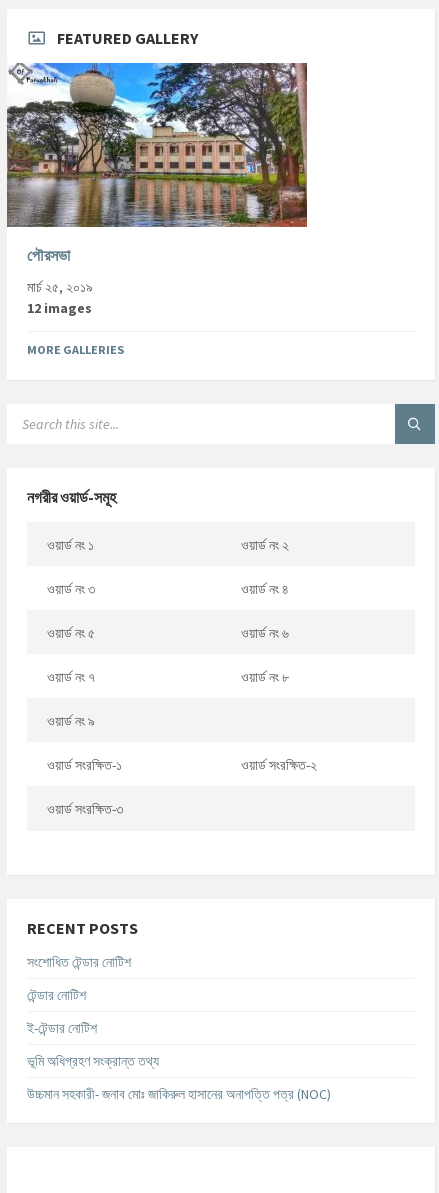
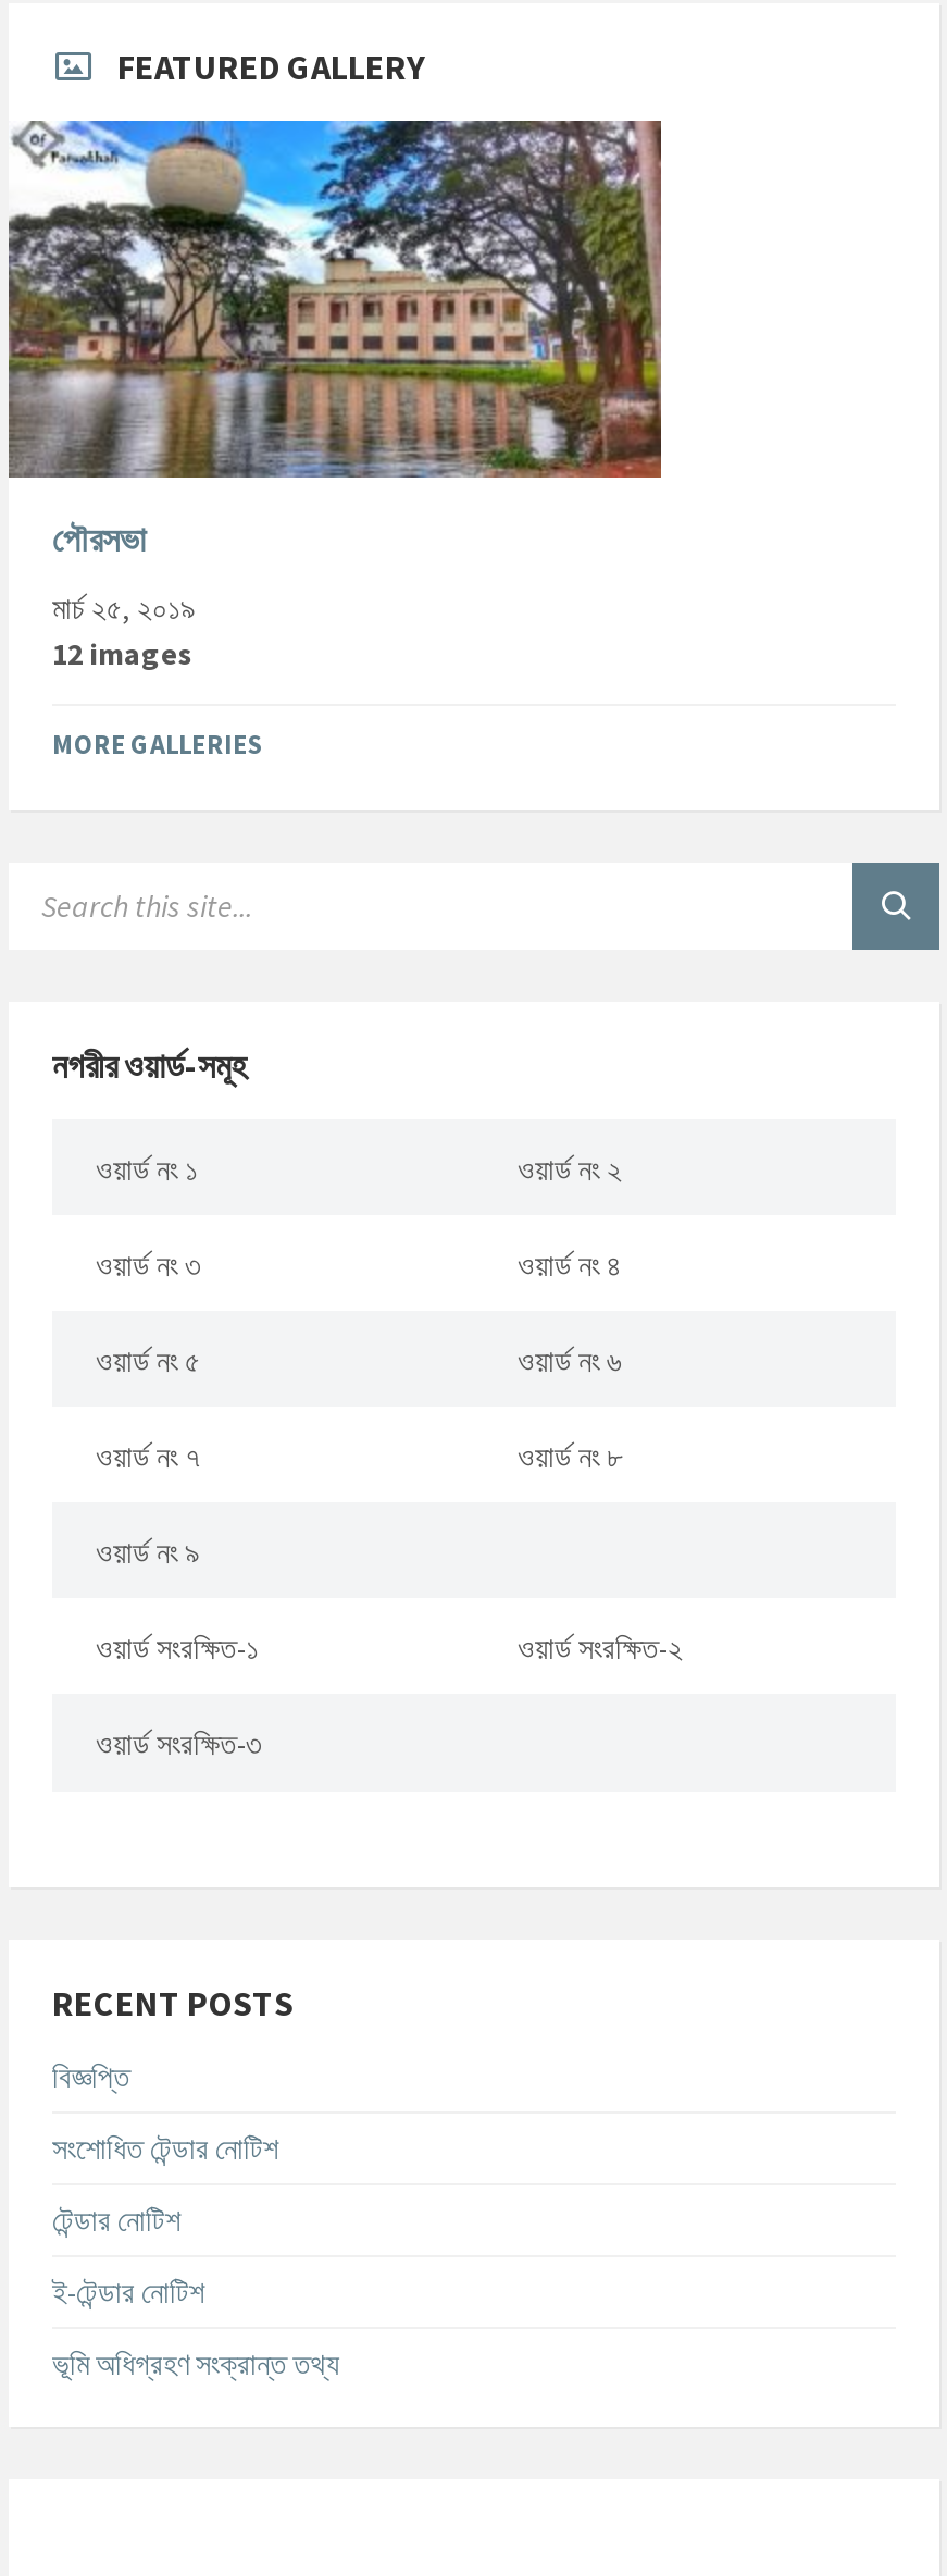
+ বিজ্ঞপ্তি

moved down: সংশোধিত টেন্ডার নোটিশ | টেন্ডার নোটিশ | ই-টেন্ডার নোটিশ | ভূমি অধিগ্রহণ সংক্রান্ত তথ্য

- উচ্চমান সহকারী- জনাব মোঃ জাকিরুল হাসানের অনাপত্তি পত্র (NOC)
